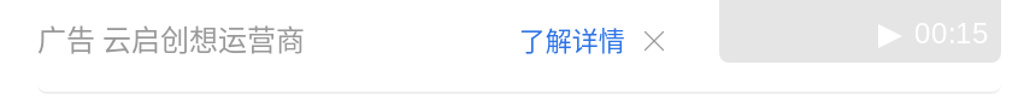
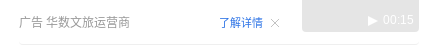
- 广告云启创想运营商
+ 广告华数文旅运营商
